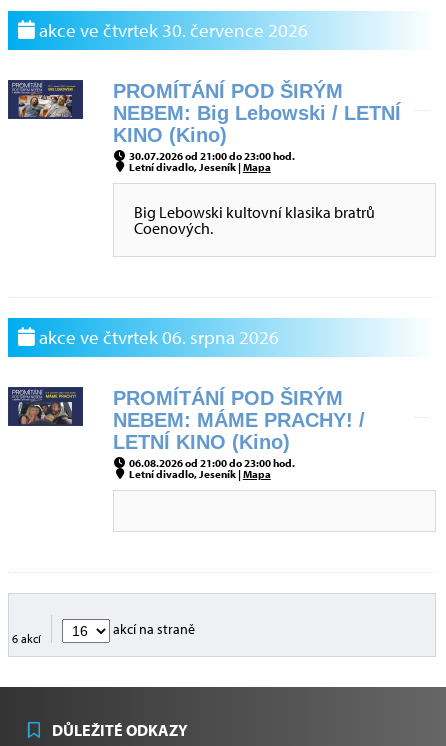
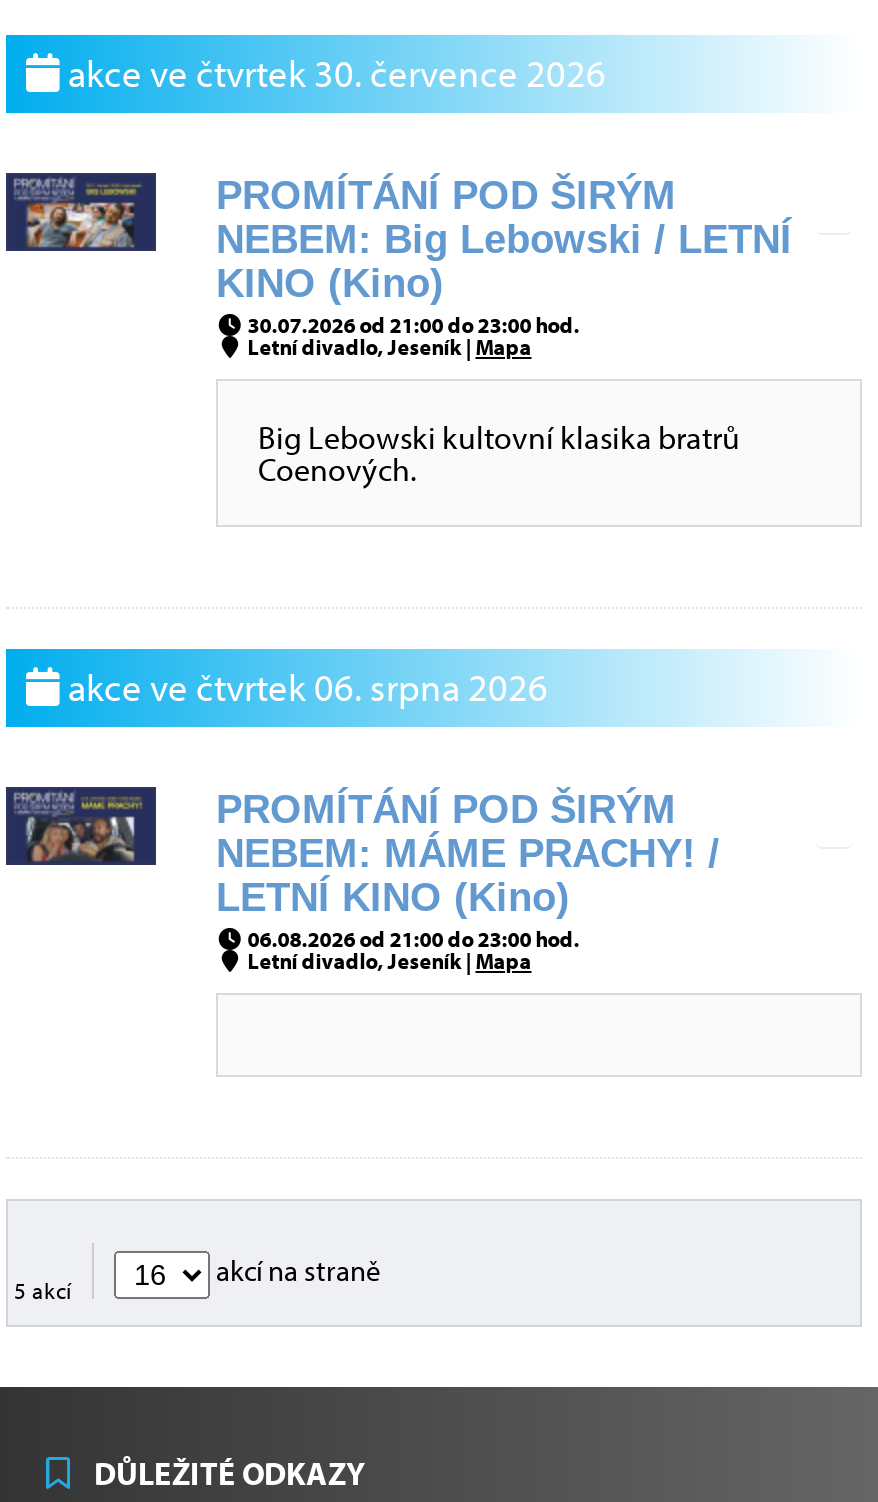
- 6 akcí
+ 5 akcí
